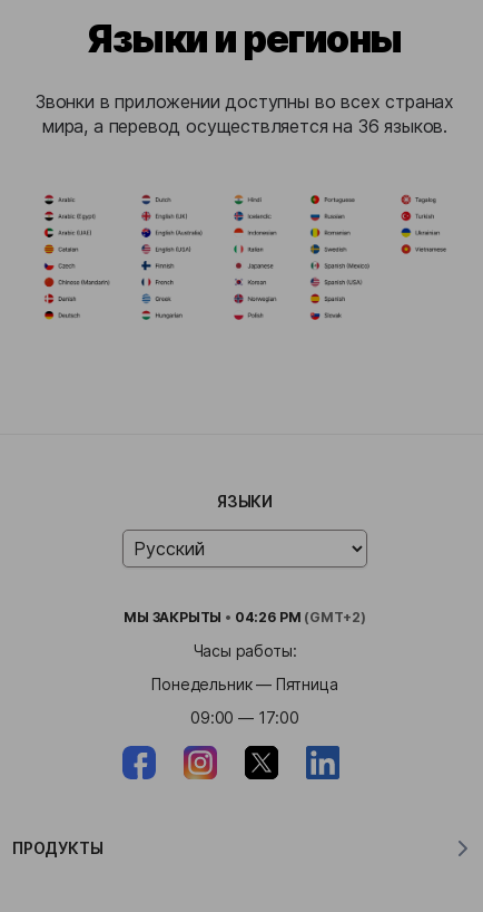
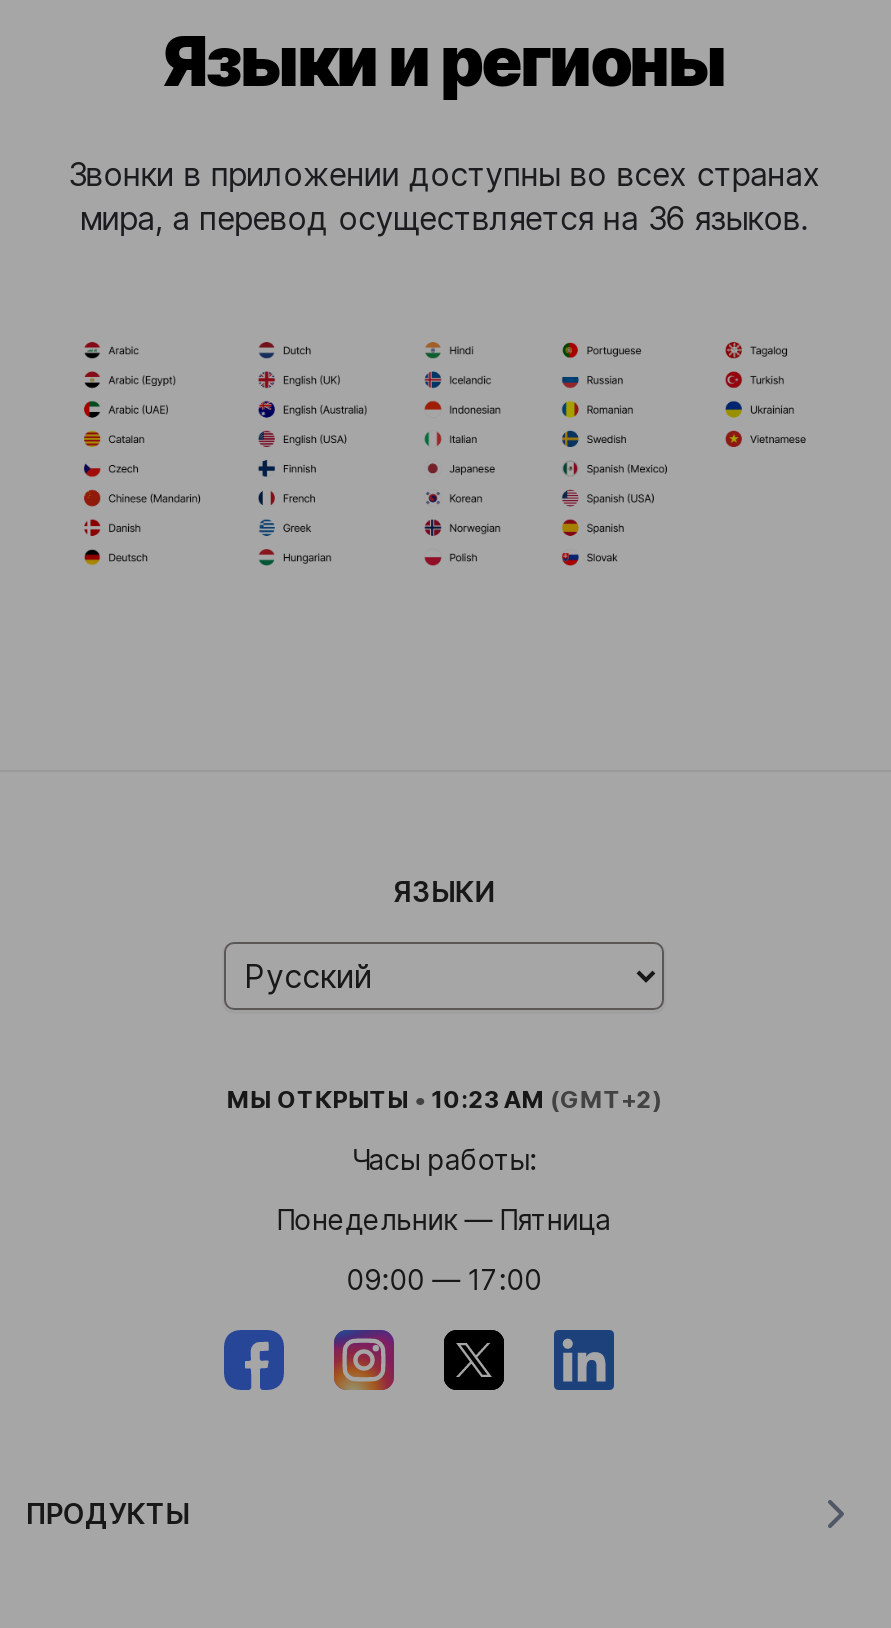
- МЫ ЗАКРЫТЫ • 04:26 PM (GMT+2)
+ МЫ ОТКРЫТЫ • 10:23 AM (GMT+2)
